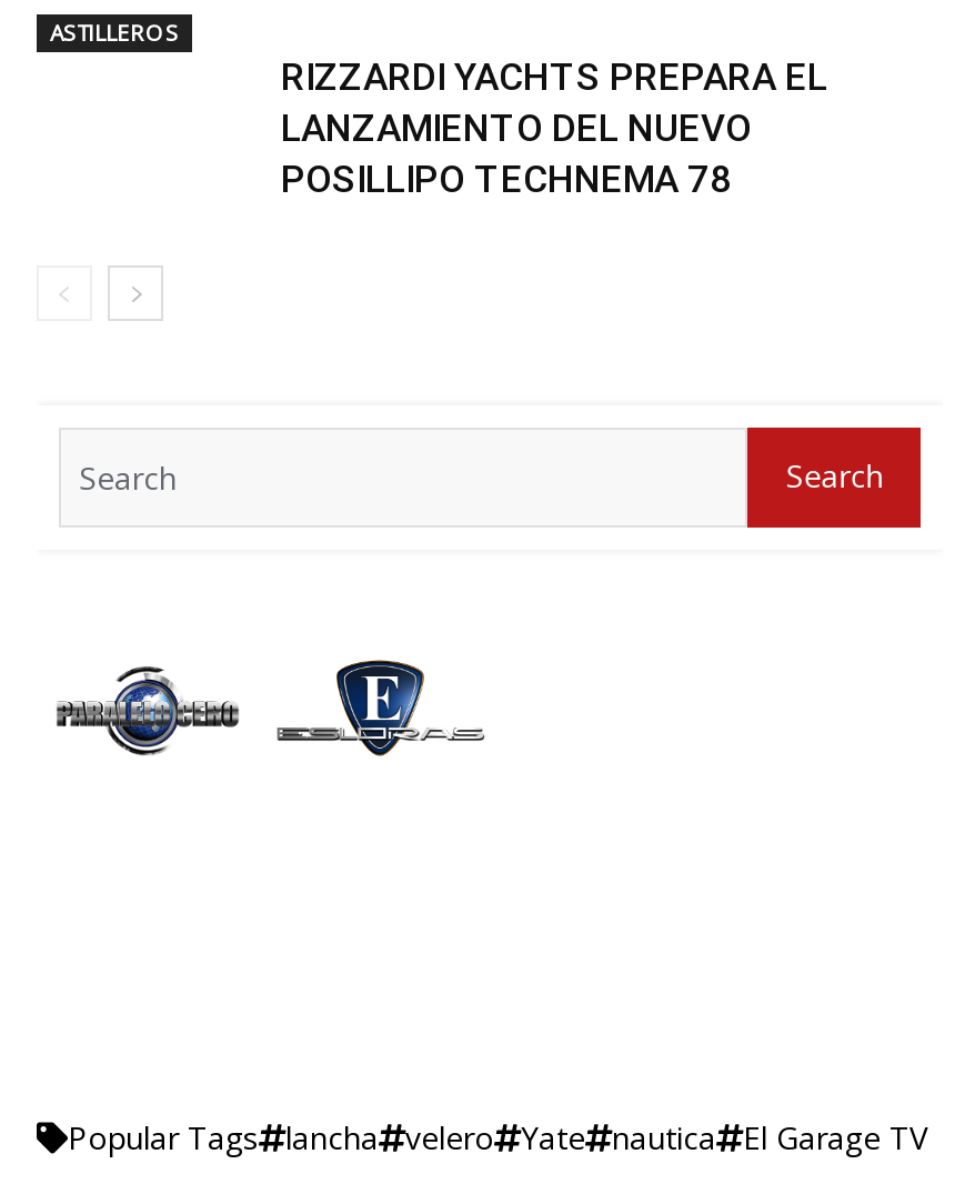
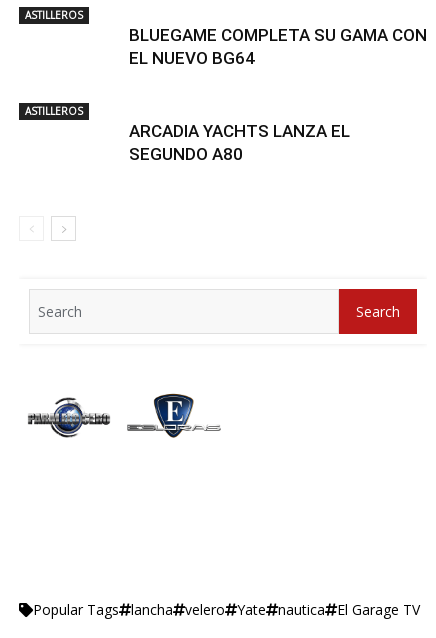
- RIZZARDI YACHTS PREPARA EL
- LANZAMIENTO DEL NUEVO
- POSILLIPO TECHNEMA 78
+ BLUEGAME COMPLETA SU GAMA CON
+ EL NUEVO BG64
+ ASTILLEROS
+ ARCADIA YACHTS LANZA EL
+ SEGUNDO A80
